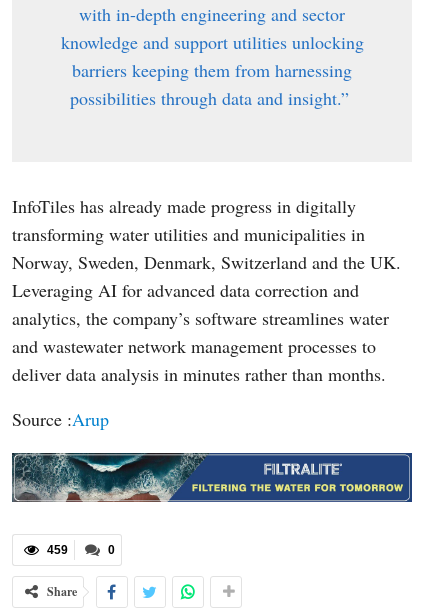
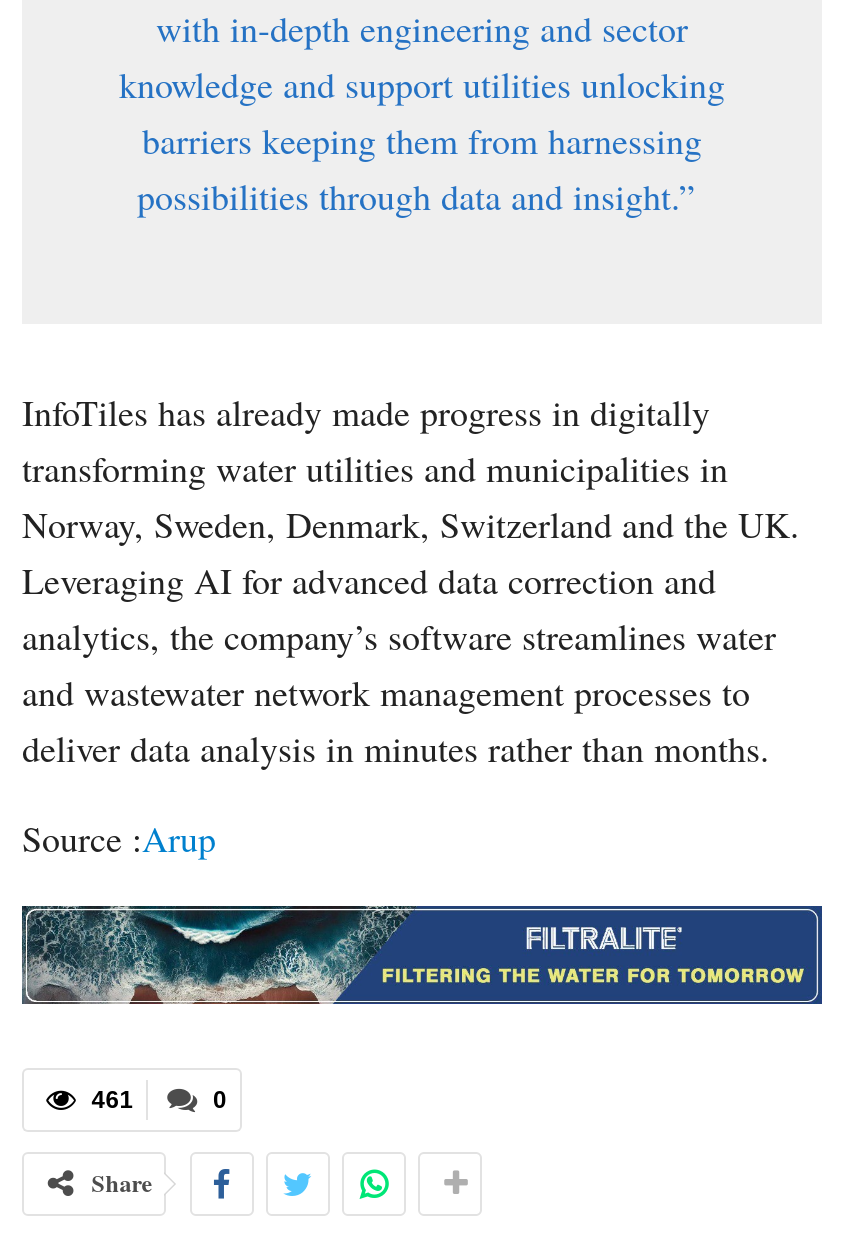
- 459
+ 461
